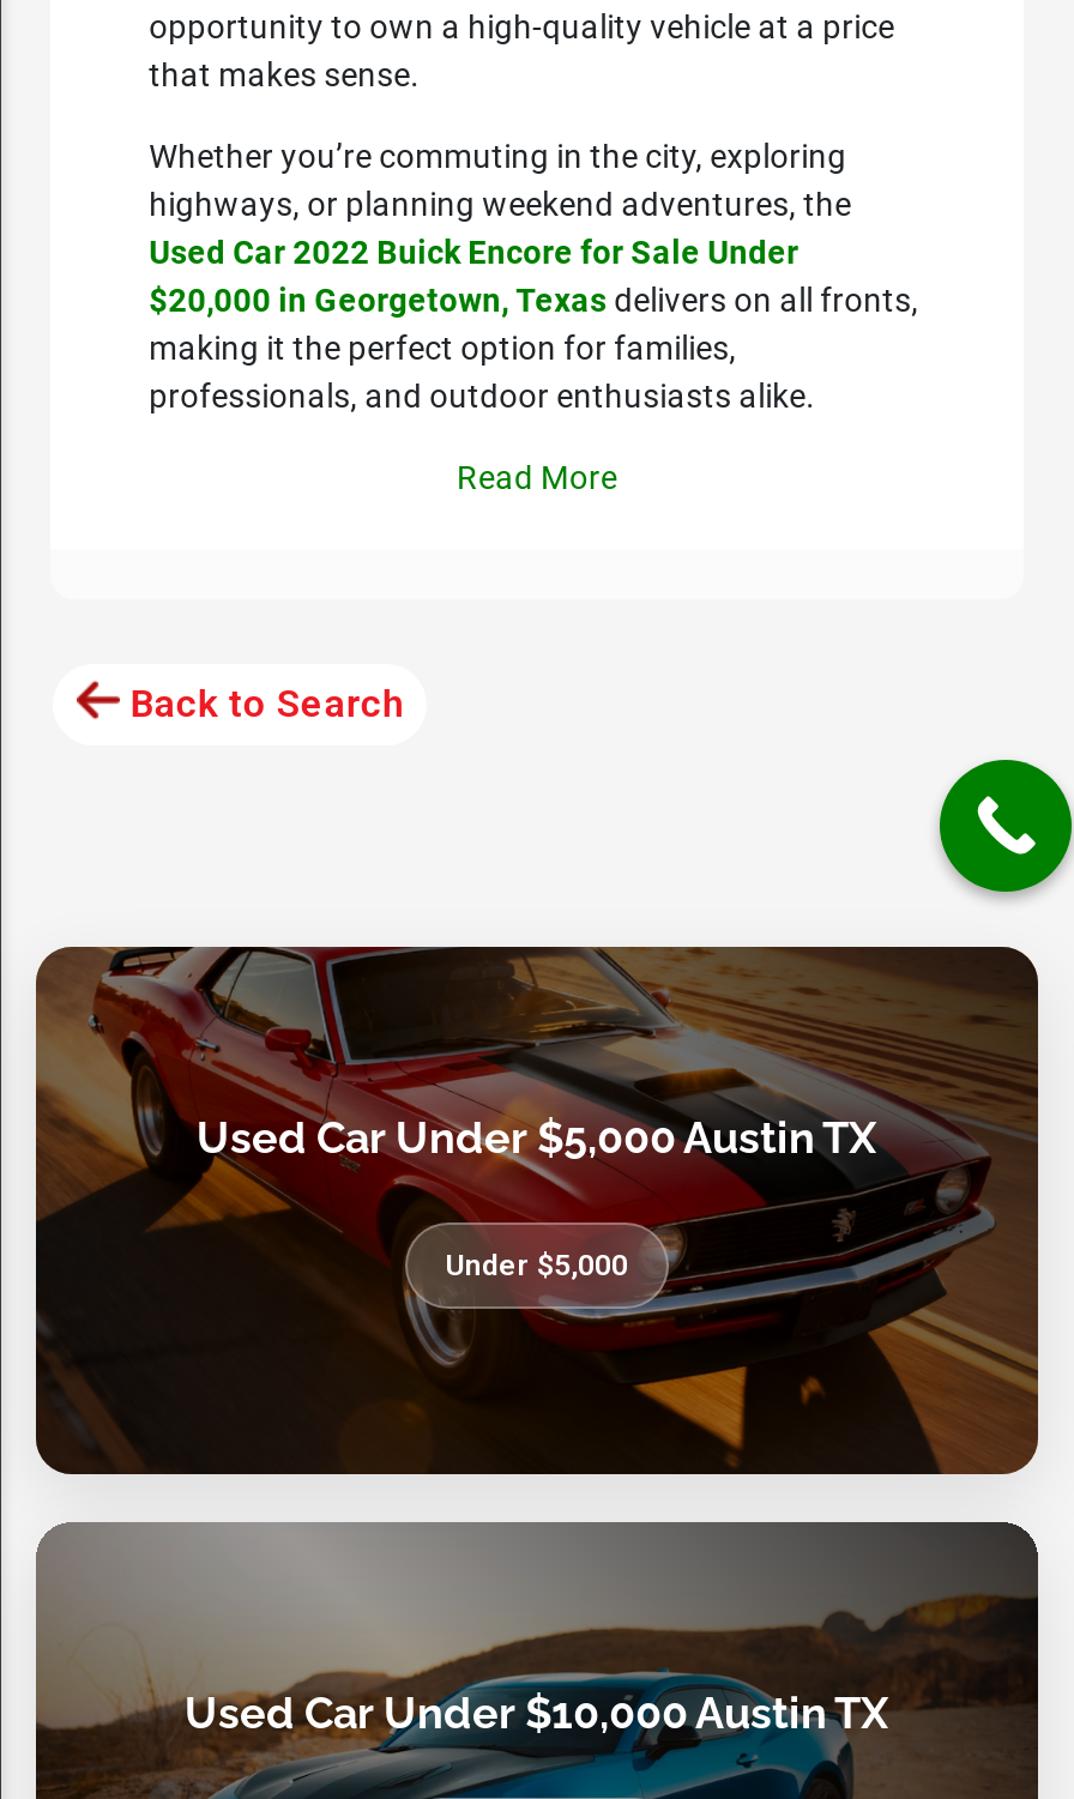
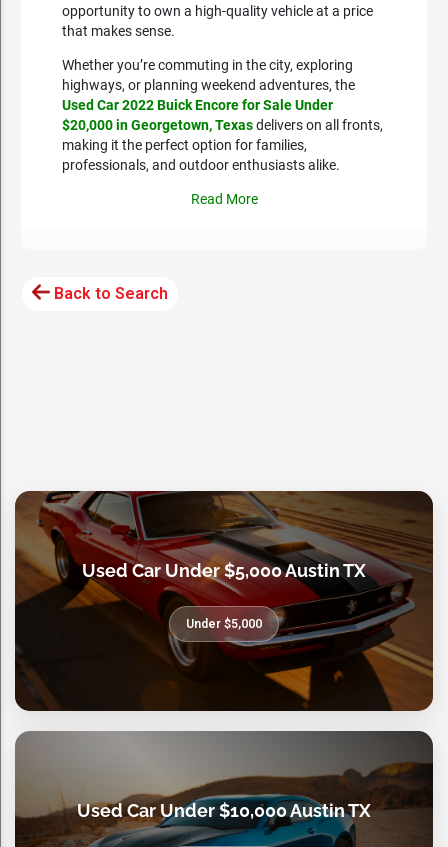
- [image]
